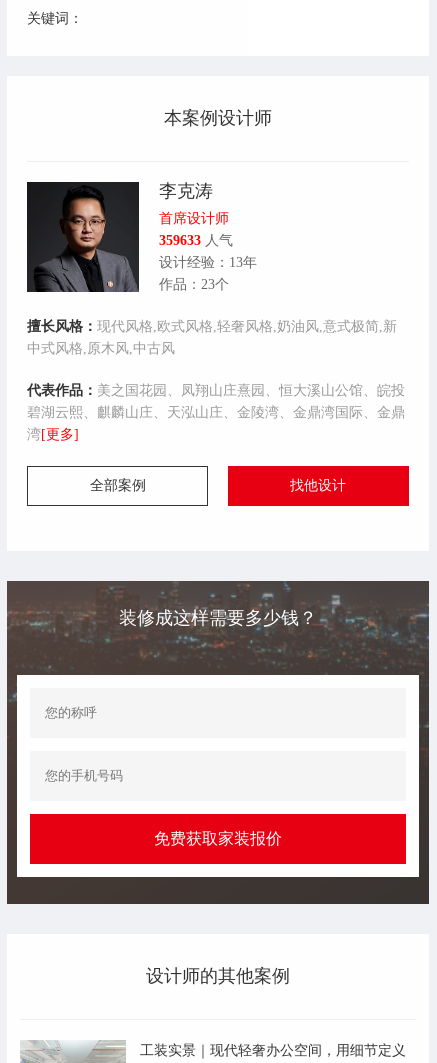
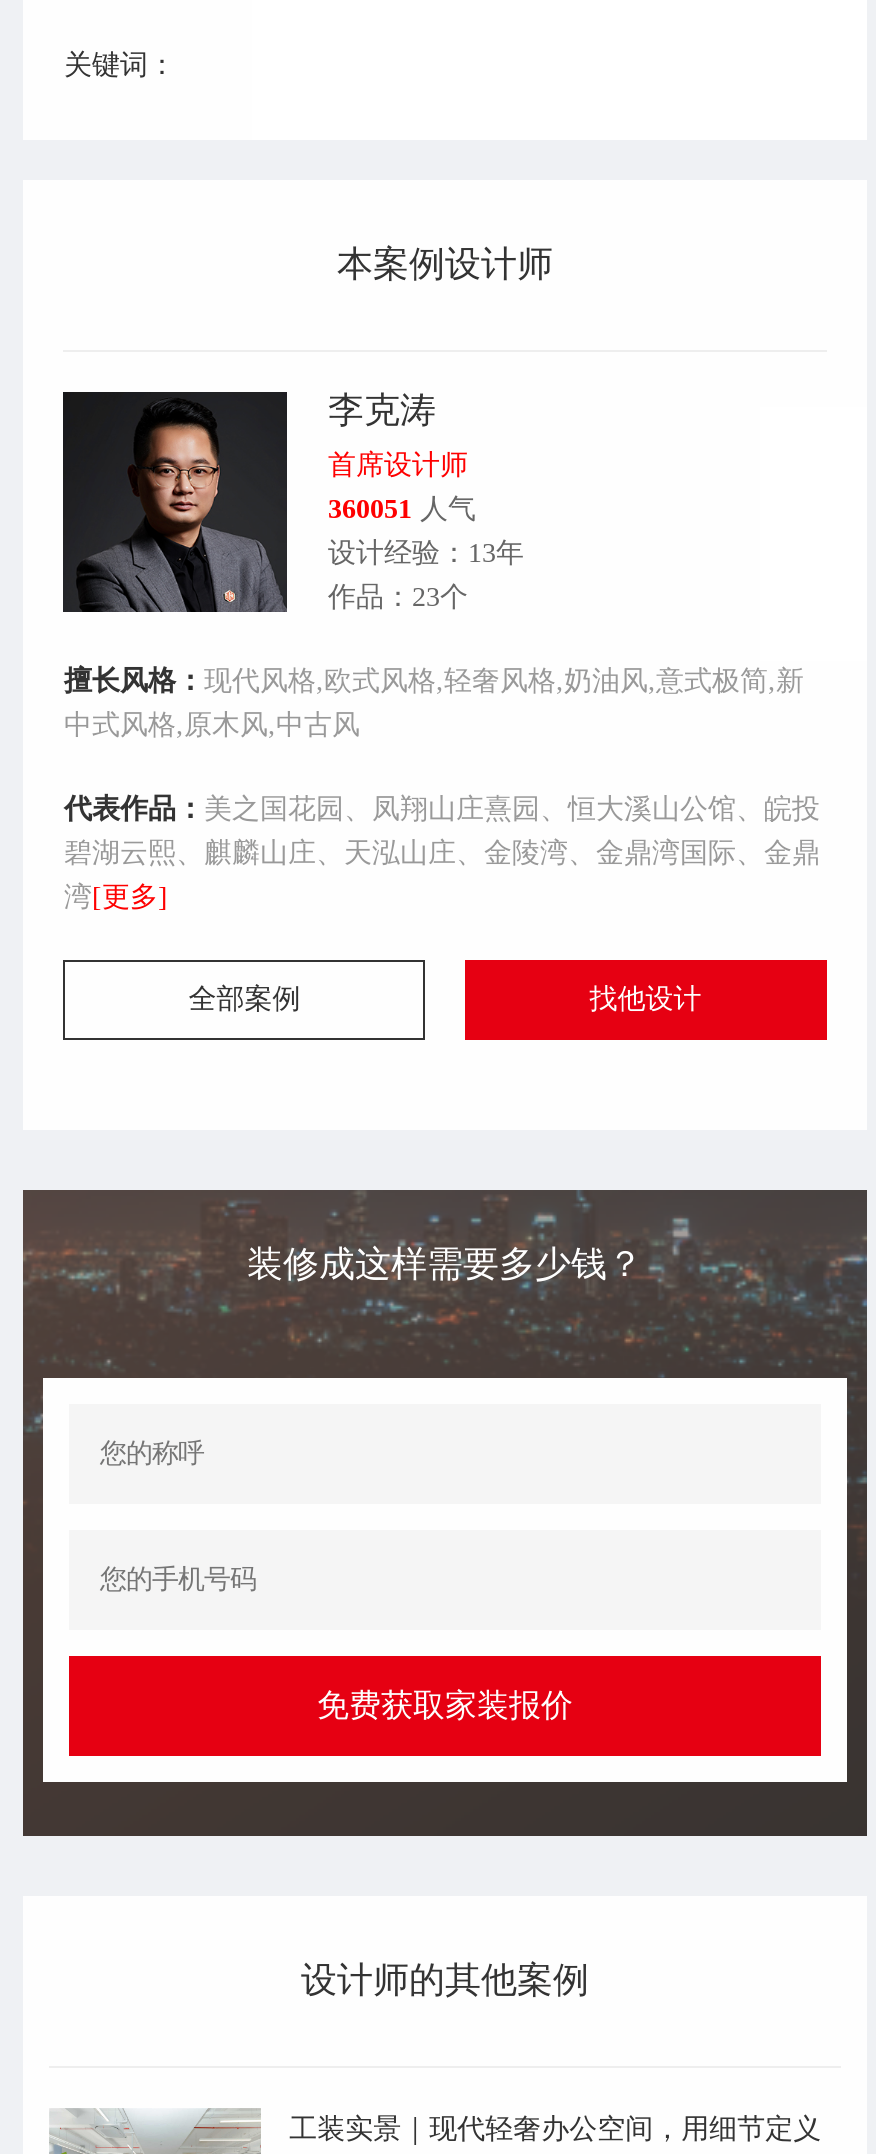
- 359633人气
+ 360051人气
